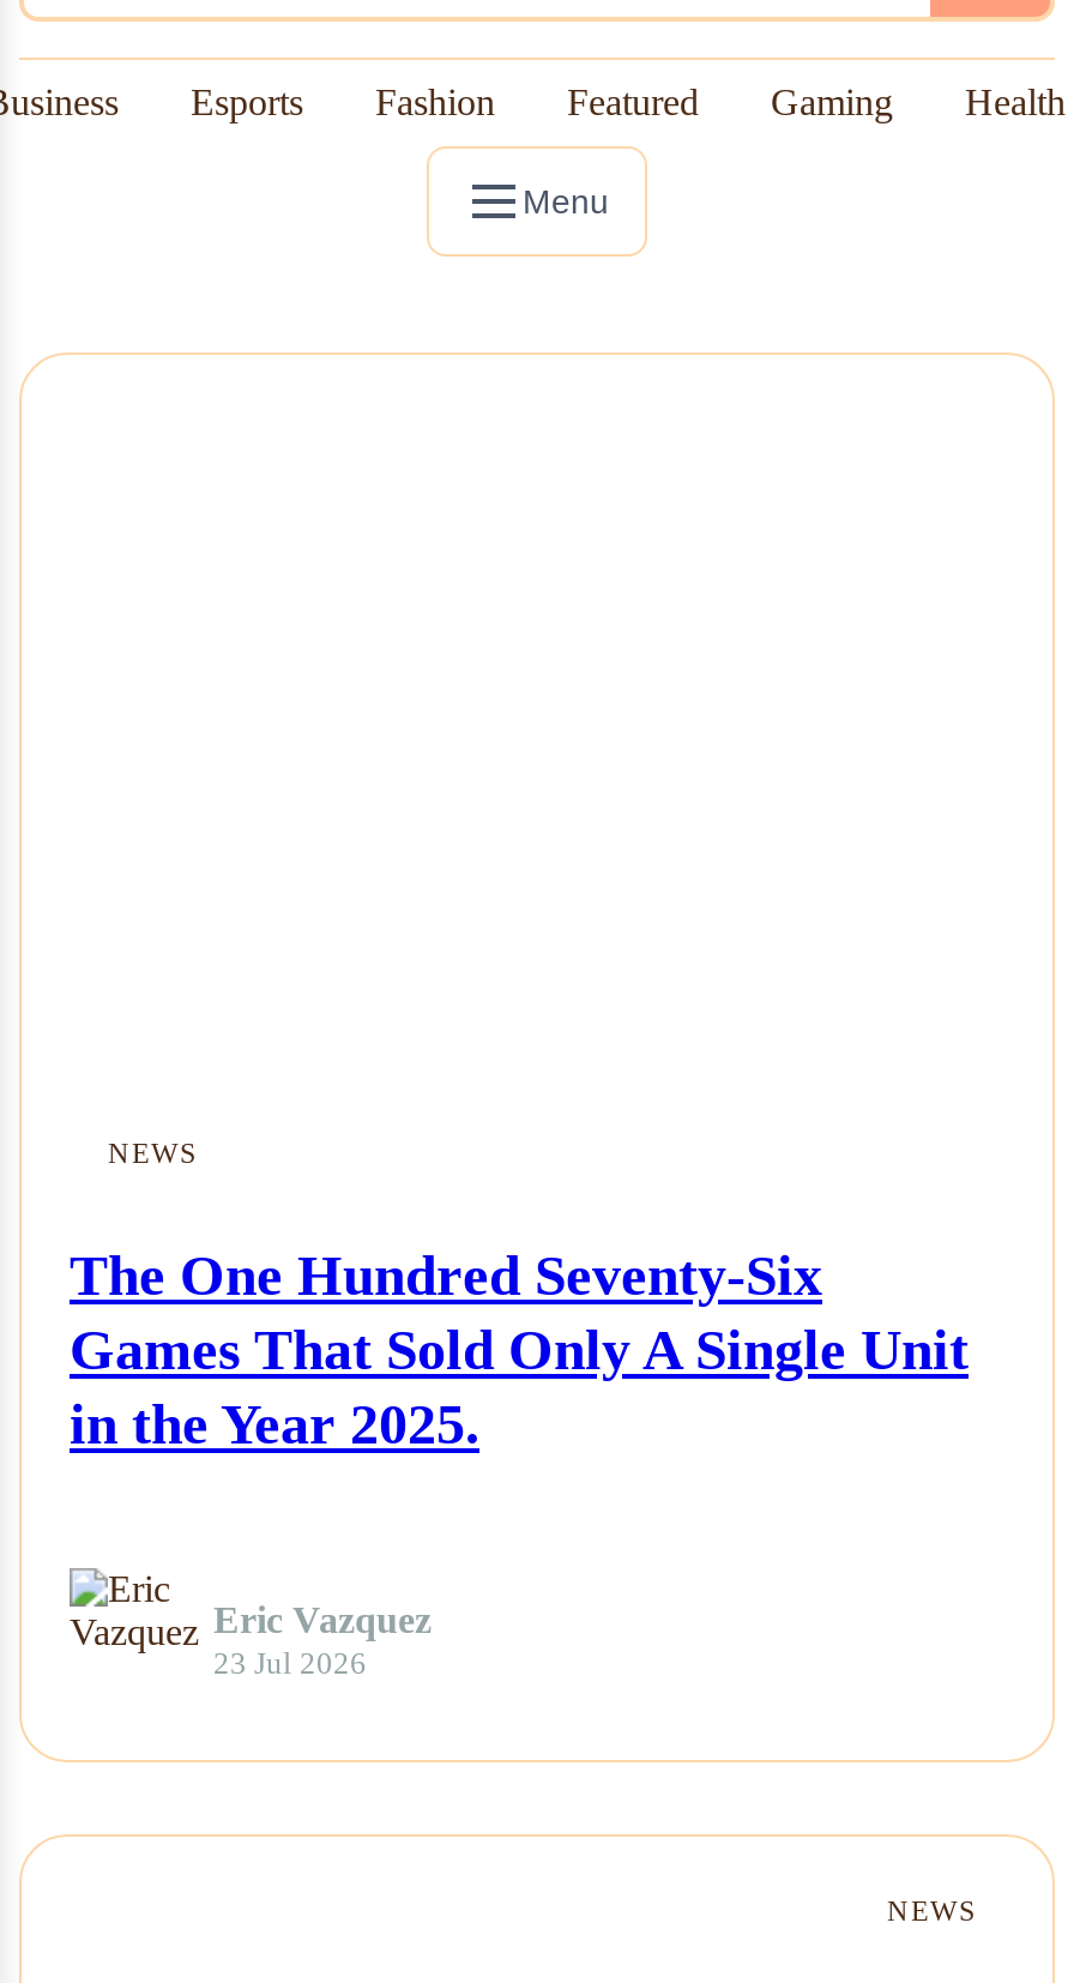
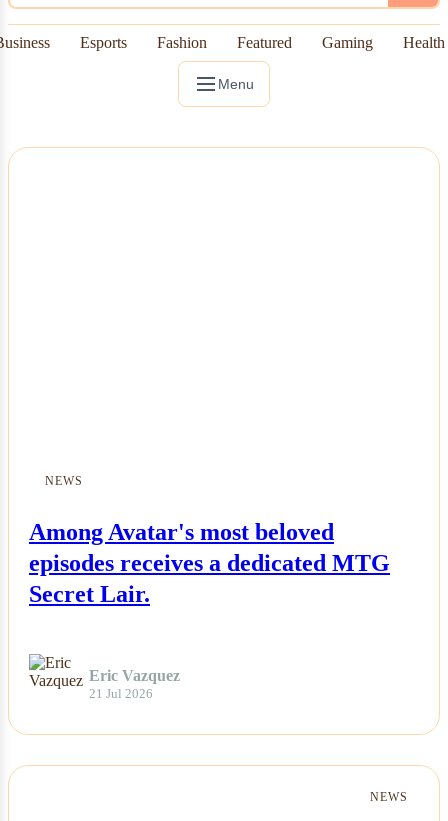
- The One Hundred Seventy-Six
- Games That Sold Only A Single Unit
- in the Year 2025.
+ Among Avatar's most beloved
+ episodes receives a dedicated MTG
+ Secret Lair.

- 23 Jul 2026
+ 21 Jul 2026
